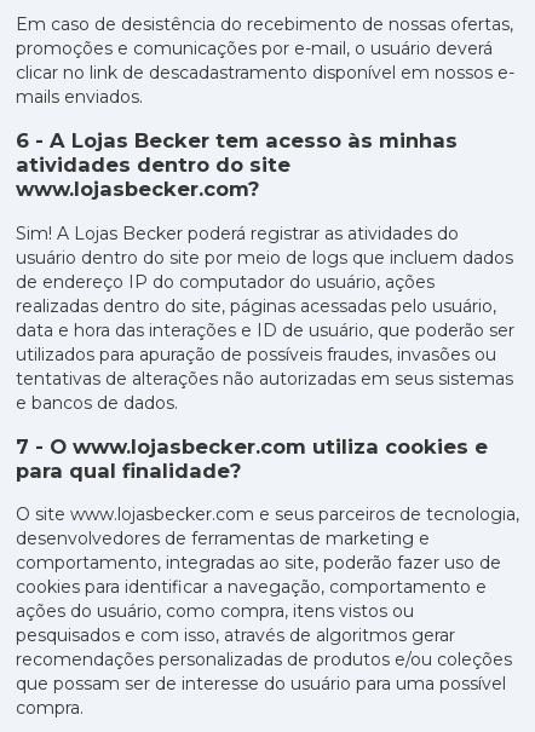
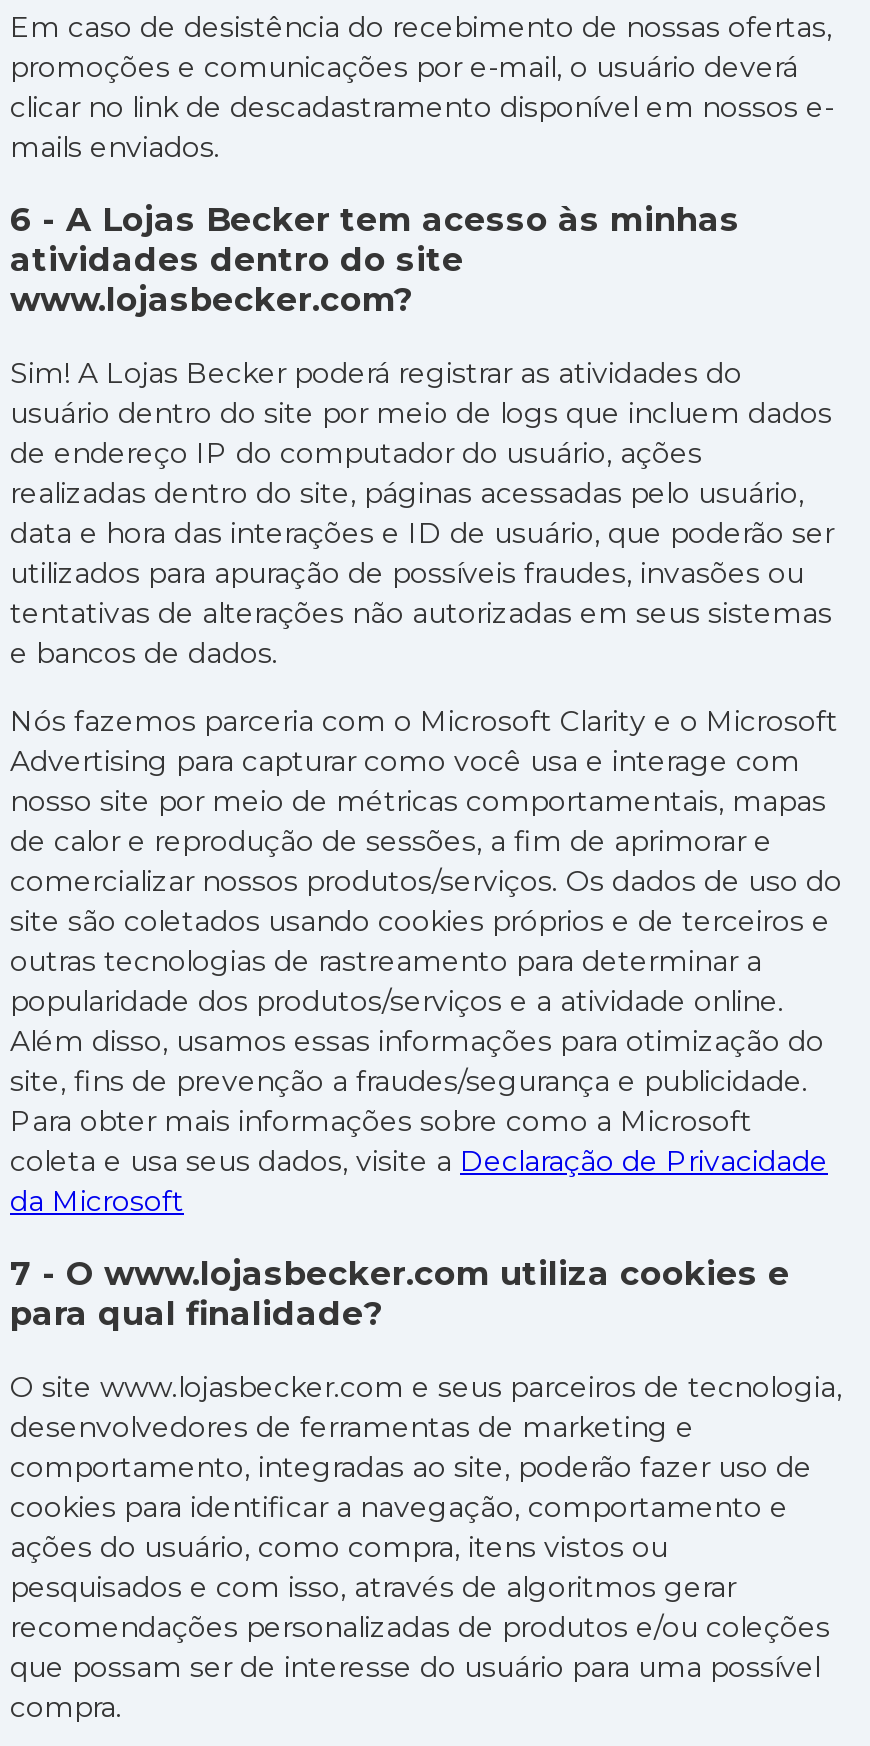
+ Nós fazemos parceria com o Microsoft Clarity e o Microsoft
+ Advertising para capturar como você usa e interage com
+ nosso site por meio de métricas comportamentais, mapas
+ de calor e reprodução de sessões, a fim de aprimorar e
+ comercializar nossos produtos/serviços. Os dados de uso do
+ site são coletados usando cookies próprios e de terceiros e
+ outras tecnologias de rastreamento para determinar a
+ popularidade dos produtos/serviços e a atividade online.
+ Além disso, usamos essas informações para otimização do
+ site, fins de prevenção a fraudes/segurança e publicidade.
+ Para obter mais informações sobre como a Microsoft
+ coleta e usa seus dados, visite a Declaração de Privacidade
+ da Microsoft
